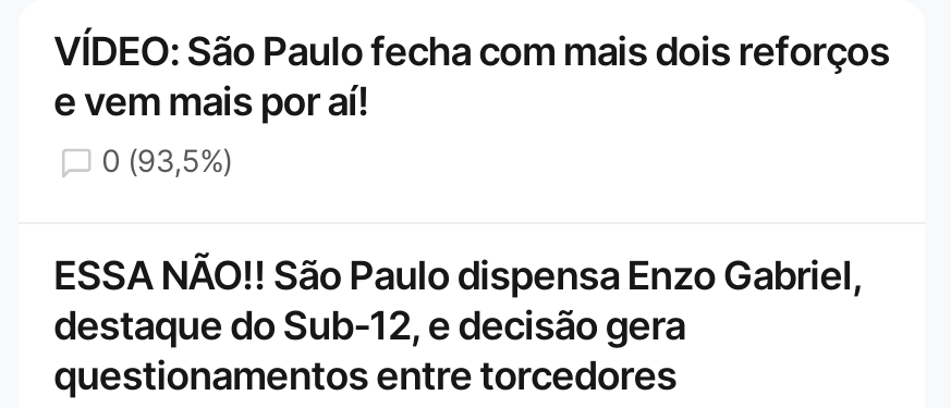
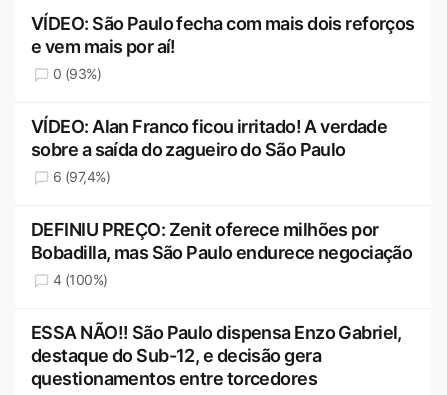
- 0 (93,5%)
+ 0 (93%)
+ VÍDEO: Alan Franco ficou irritado! A verdade
+ sobre a saída do zagueiro do São Paulo
+ 6 (97,4%)
+ DEFINIU PREÇO: Zenit oferece milhões por
+ Bobadilla, mas São Paulo endurece negociação
+ 4 (100%)
